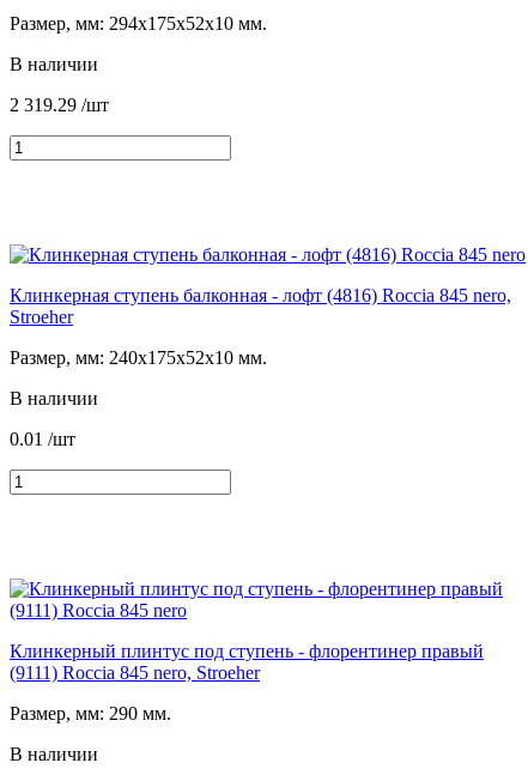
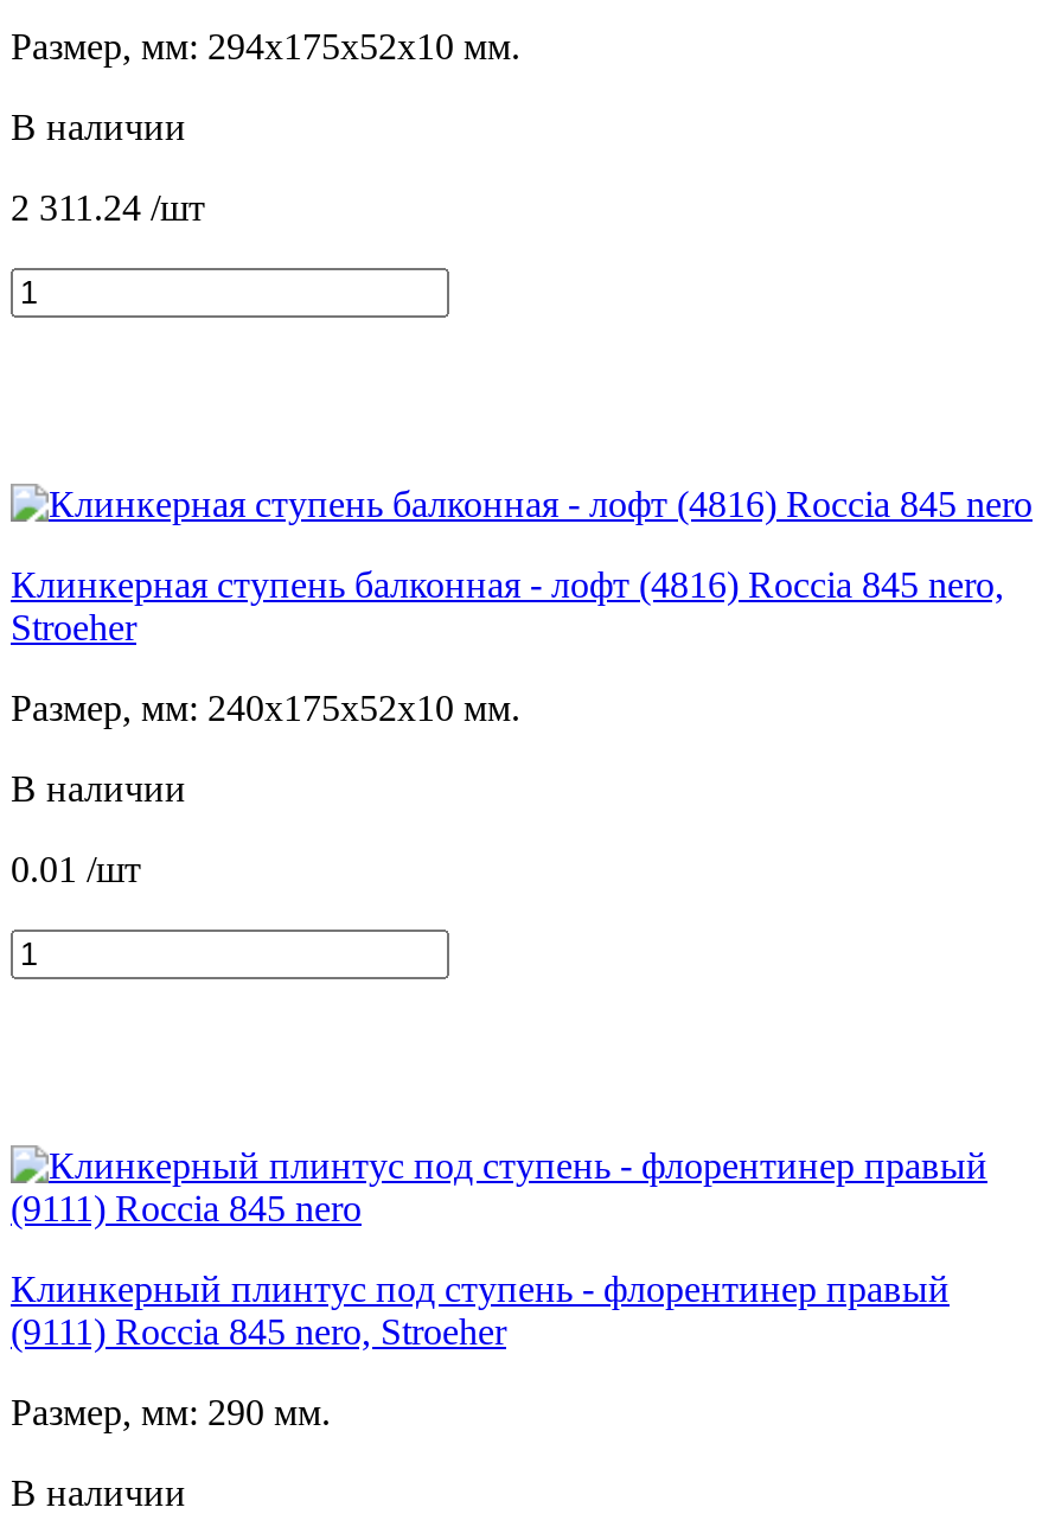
- 2 319.29 /шт
+ 2 311.24 /шт
